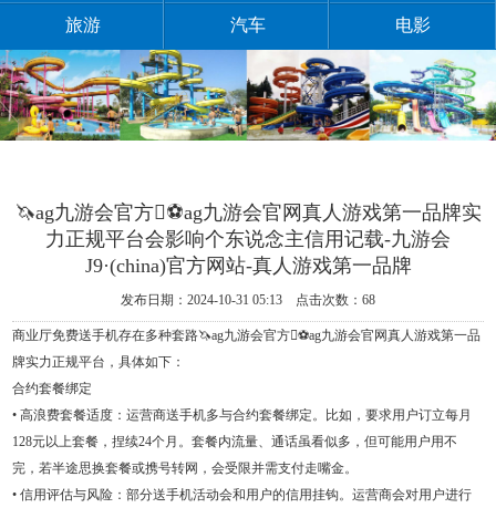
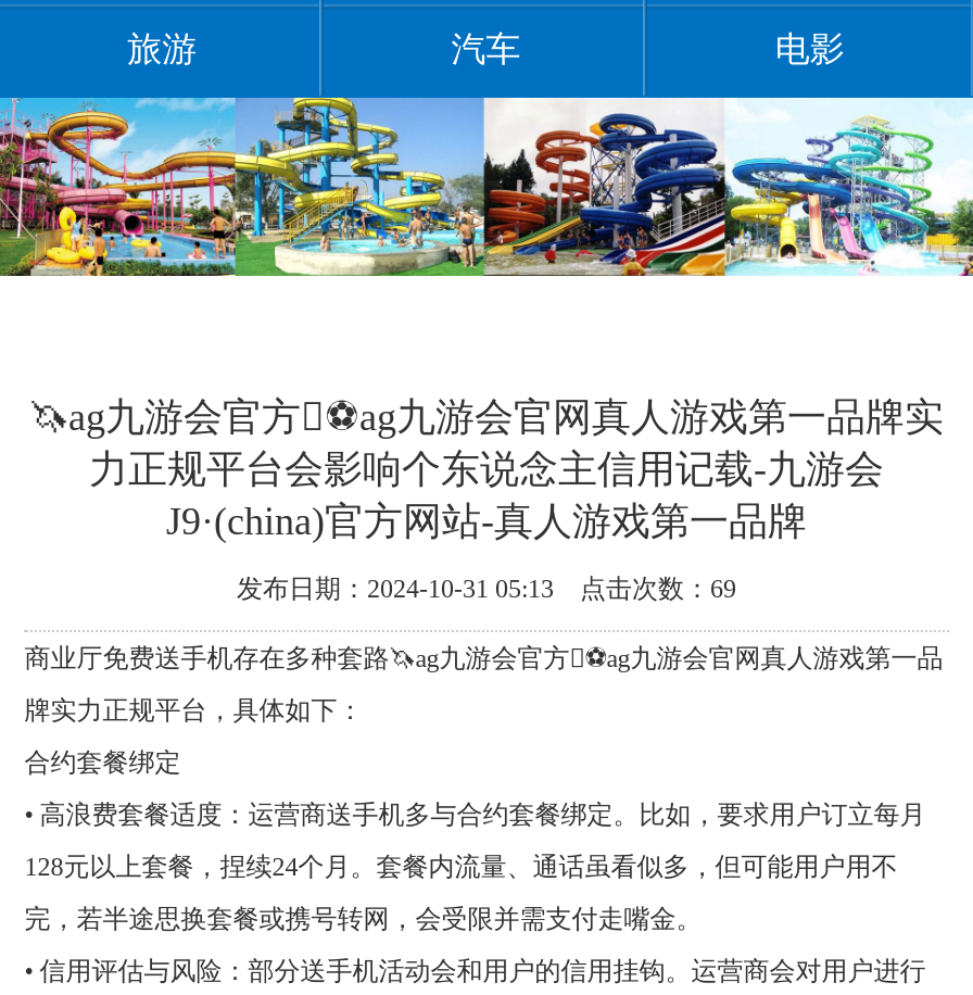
- 发布日期：2024-10-31 05:13 点击次数：68
+ 发布日期：2024-10-31 05:13 点击次数：69
